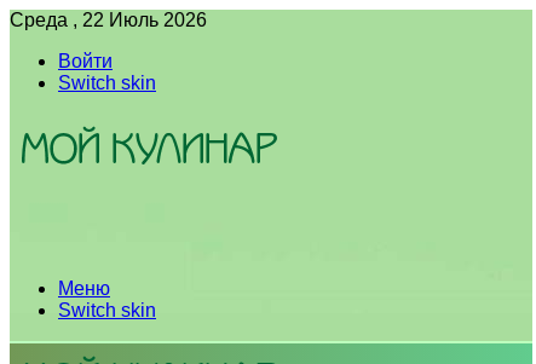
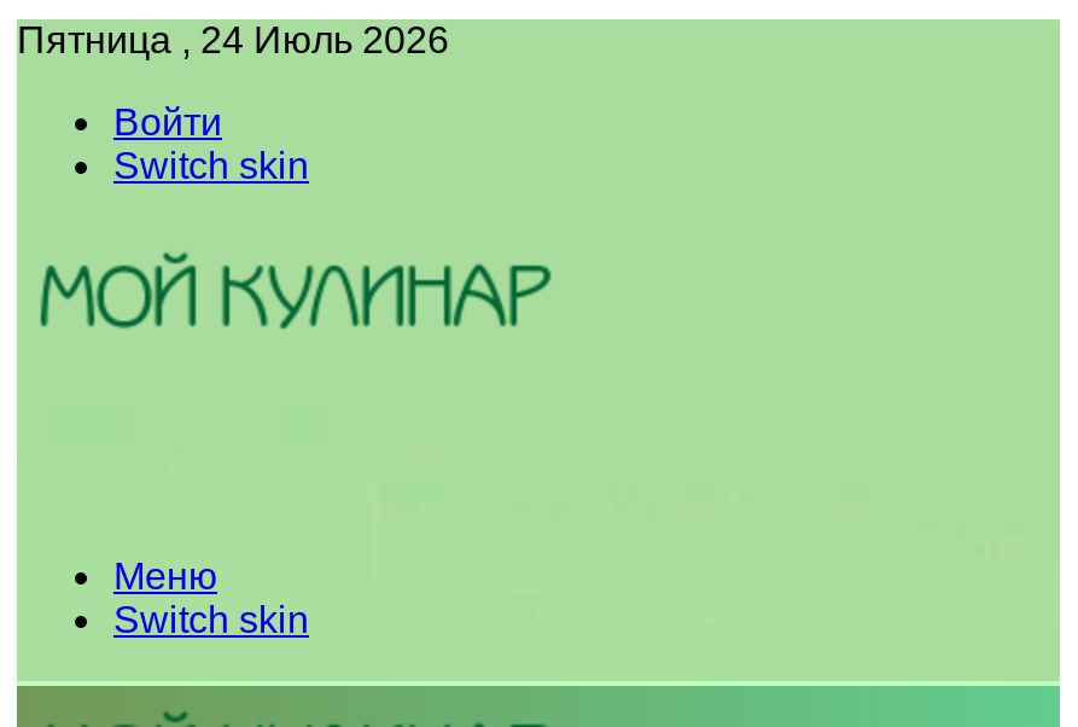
- Среда , 22 Июль 2026
+ Пятница , 24 Июль 2026
